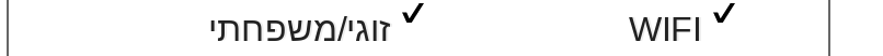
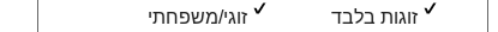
- WIFI
+ זוגות בלבד
